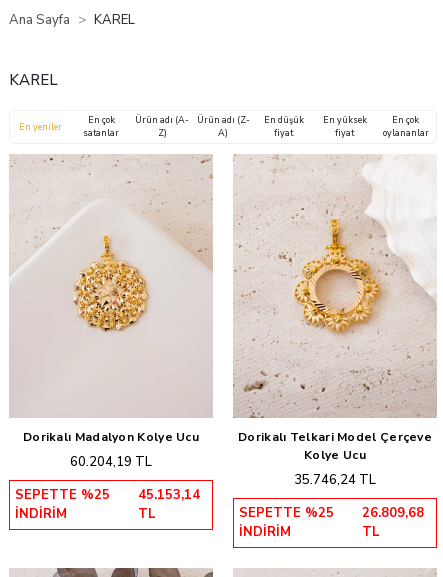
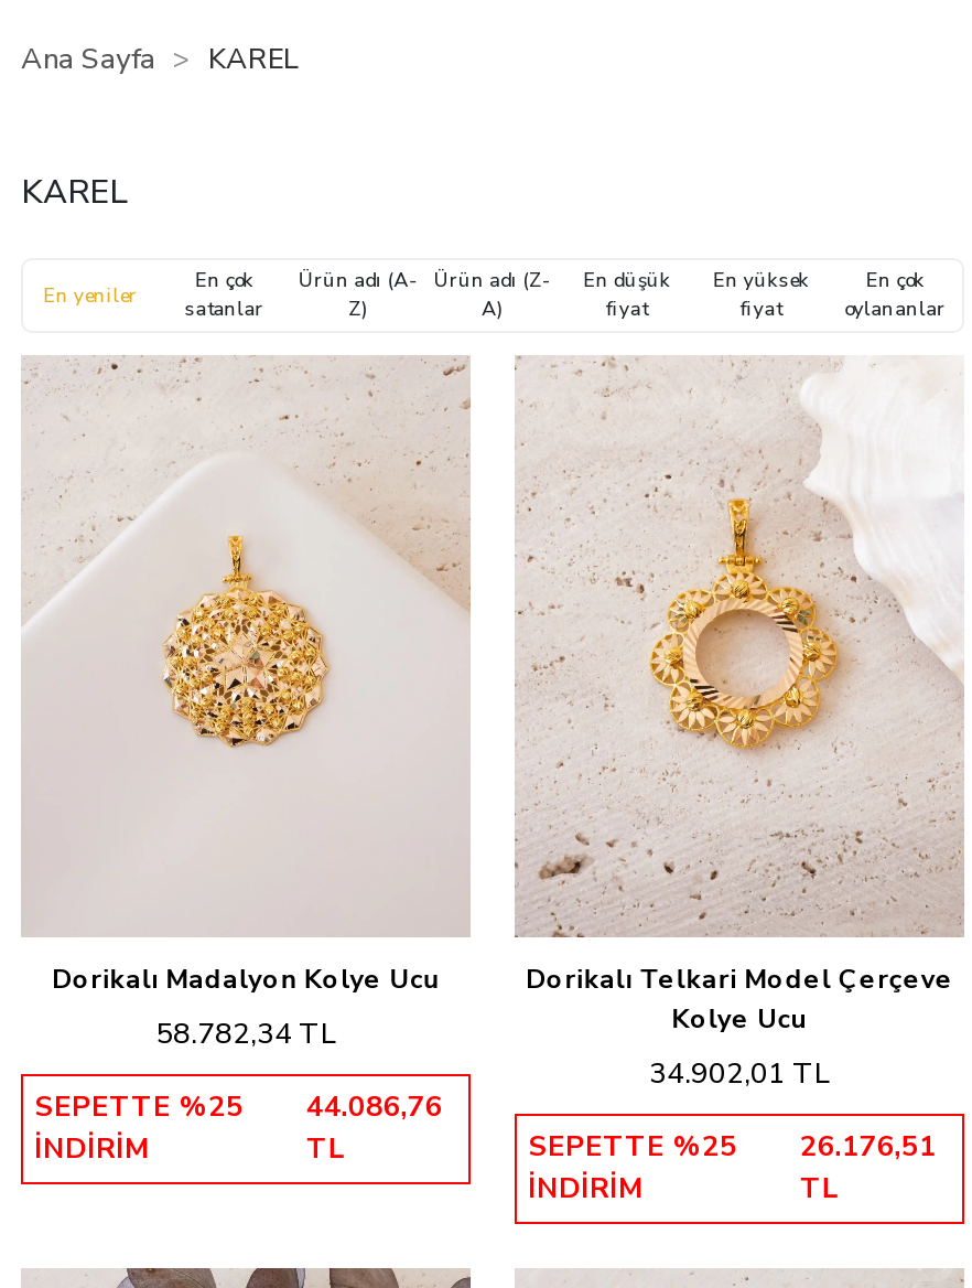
- 60.204,19 TL
+ 58.782,34 TL

- 35.746,24 TL
+ 34.902,01 TL

- SEPETTE %25 45.153,14
+ SEPETTE %25 44.086,76

- SEPETTE %25 26.809,68
+ SEPETTE %25 26.176,51
